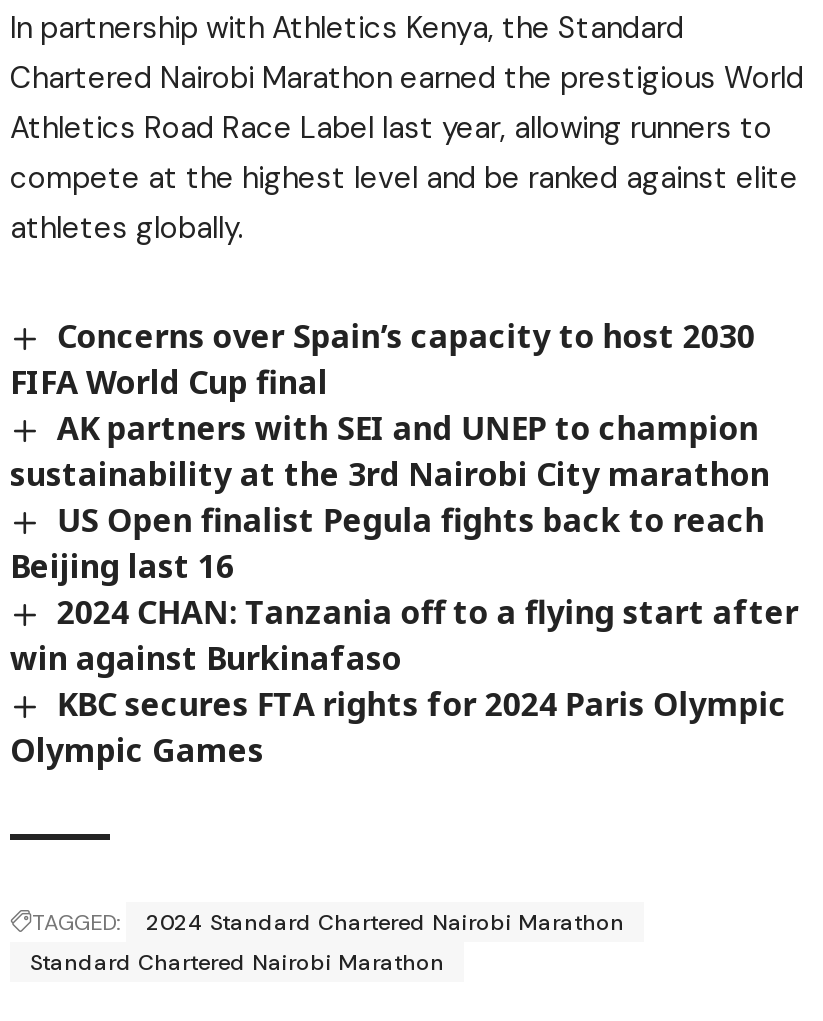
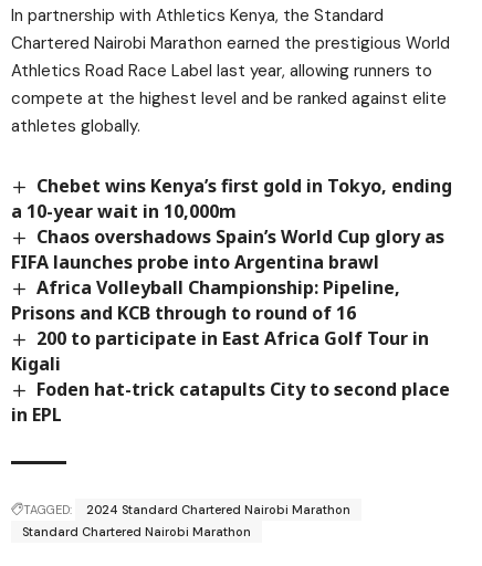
- Concerns over Spain’s capacity to host 2030
- FIFA World Cup final
- AK partners with SEI and UNEP to champion
- sustainability at the 3rd Nairobi City marathon
- US Open finalist Pegula fights back to reach
- Beijing last 16
- 2024 CHAN: Tanzania off to a flying start after
- win against Burkinafaso
- KBC secures FTA rights for 2024 Paris Olympic
- Olympic Games
+ Chebet wins Kenya’s first gold in Tokyo, ending
+ a 10-year wait in 10,000m
+ Chaos overshadows Spain’s World Cup glory as
+ FIFA launches probe into Argentina brawl
+ Africa Volleyball Championship: Pipeline,
+ Prisons and KCB through to round of 16
+ 200 to participate in East Africa Golf Tour in
+ Kigali
+ Foden hat-trick catapults City to second place
+ in EPL
